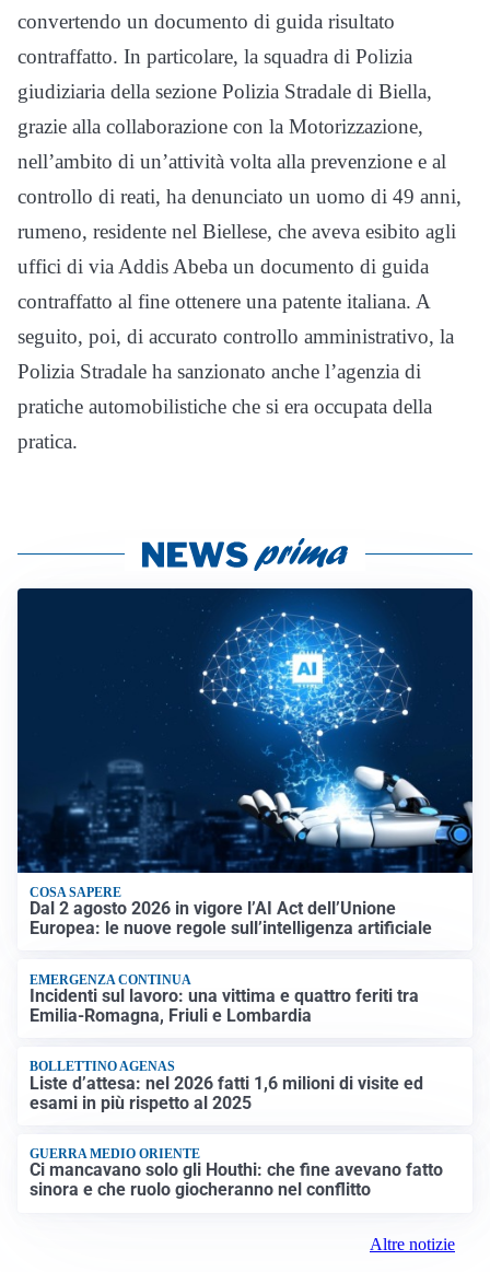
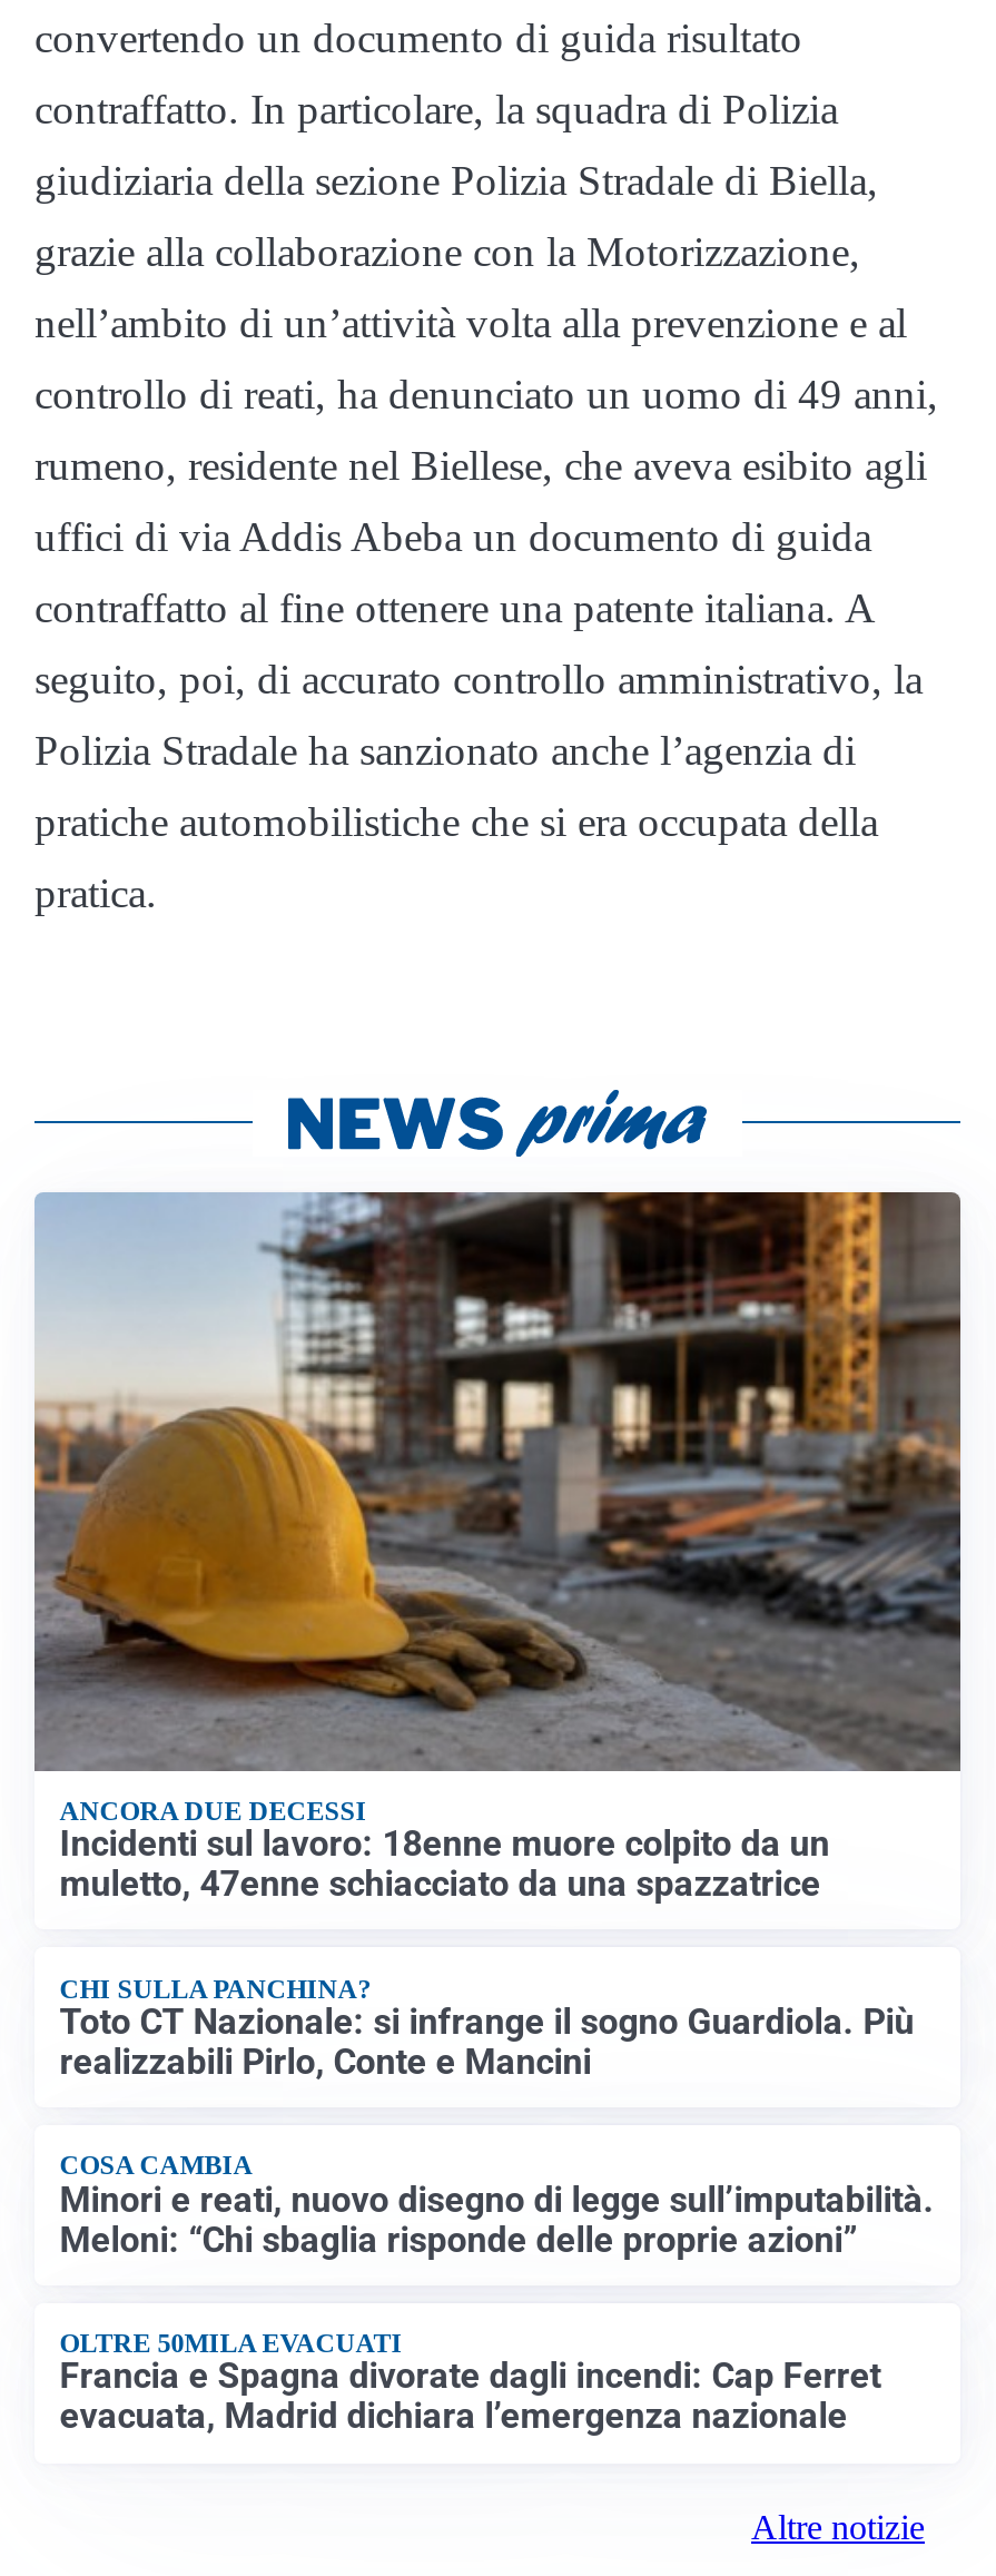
- [image]
- COSA SAPERE
- Dal 2 agosto 2026 in vigore l’AI Act dell’Unione
- Europea: le nuove regole sull’intelligenza artificiale
+ [image]
+ ANCORA DUE DECESSI
+ Incidenti sul lavoro: 18enne muore colpito da un
+ muletto, 47enne schiacciato da una spazzatrice

- EMERGENZA CONTINUA
- Incidenti sul lavoro: una vittima e quattro feriti tra
- Emilia-Romagna, Friuli e Lombardia
+ CHI SULLA PANCHINA?
+ Toto CT Nazionale: si infrange il sogno Guardiola. Più
+ realizzabili Pirlo, Conte e Mancini

- BOLLETTINO AGENAS
- Liste d’attesa: nel 2026 fatti 1,6 milioni di visite ed
- esami in più rispetto al 2025
+ COSA CAMBIA
+ Minori e reati, nuovo disegno di legge sull’imputabilità.
+ Meloni: “Chi sbaglia risponde delle proprie azioni”

- GUERRA MEDIO ORIENTE
- Ci mancavano solo gli Houthi: che fine avevano fatto
- sinora e che ruolo giocheranno nel conflitto
+ OLTRE 50MILA EVACUATI
+ Francia e Spagna divorate dagli incendi: Cap Ferret
+ evacuata, Madrid dichiara l’emergenza nazionale
